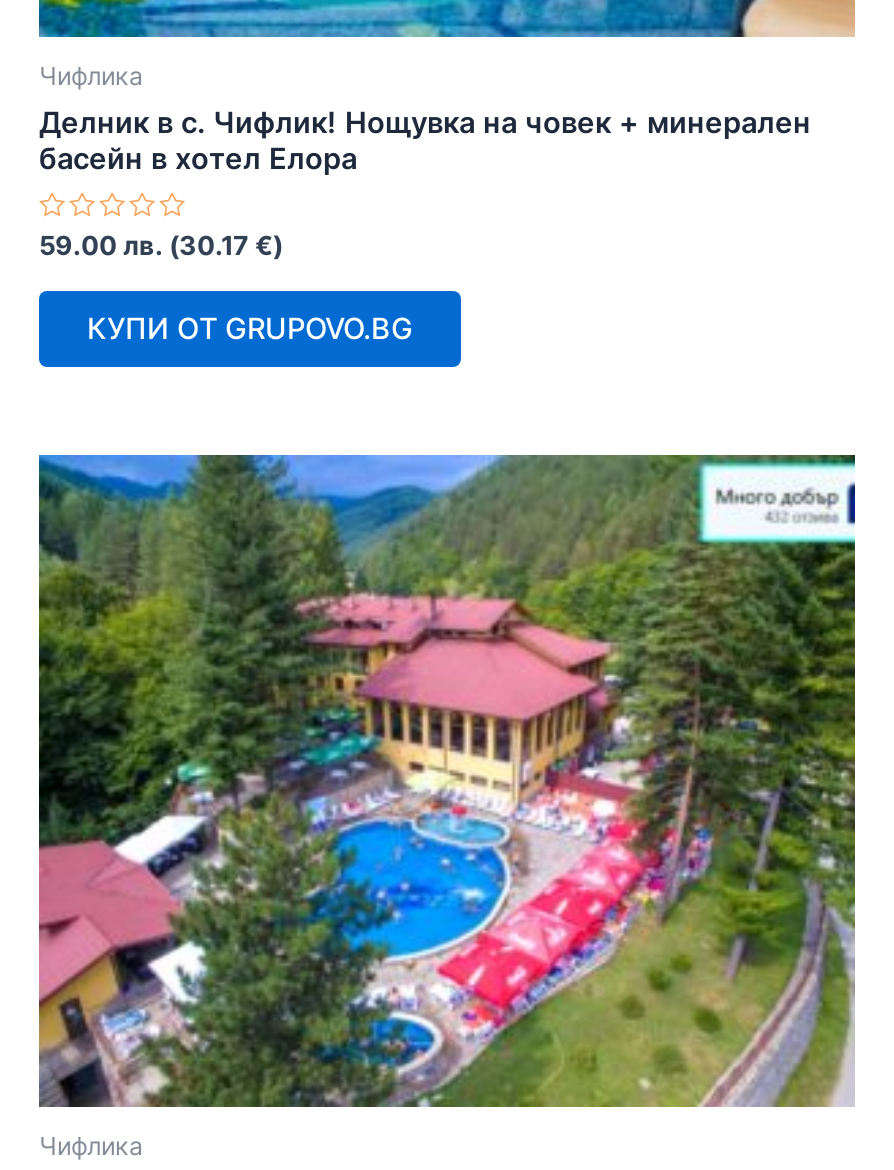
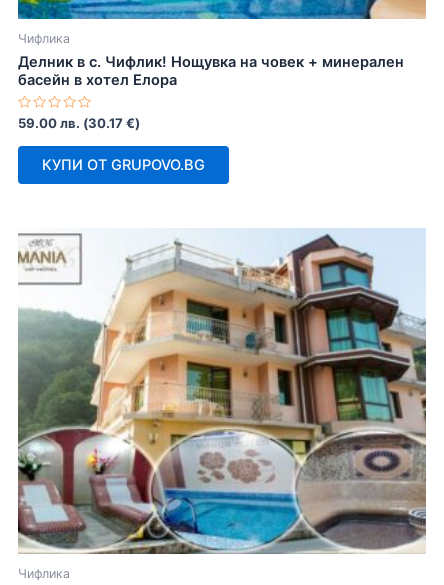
- [image]
+ [image]
